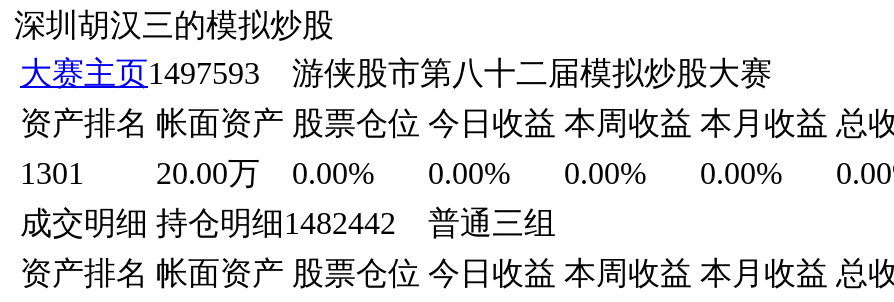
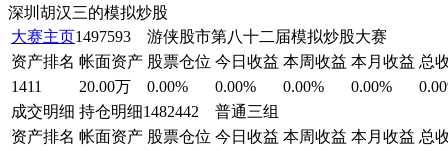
- 1301
+ 1411
